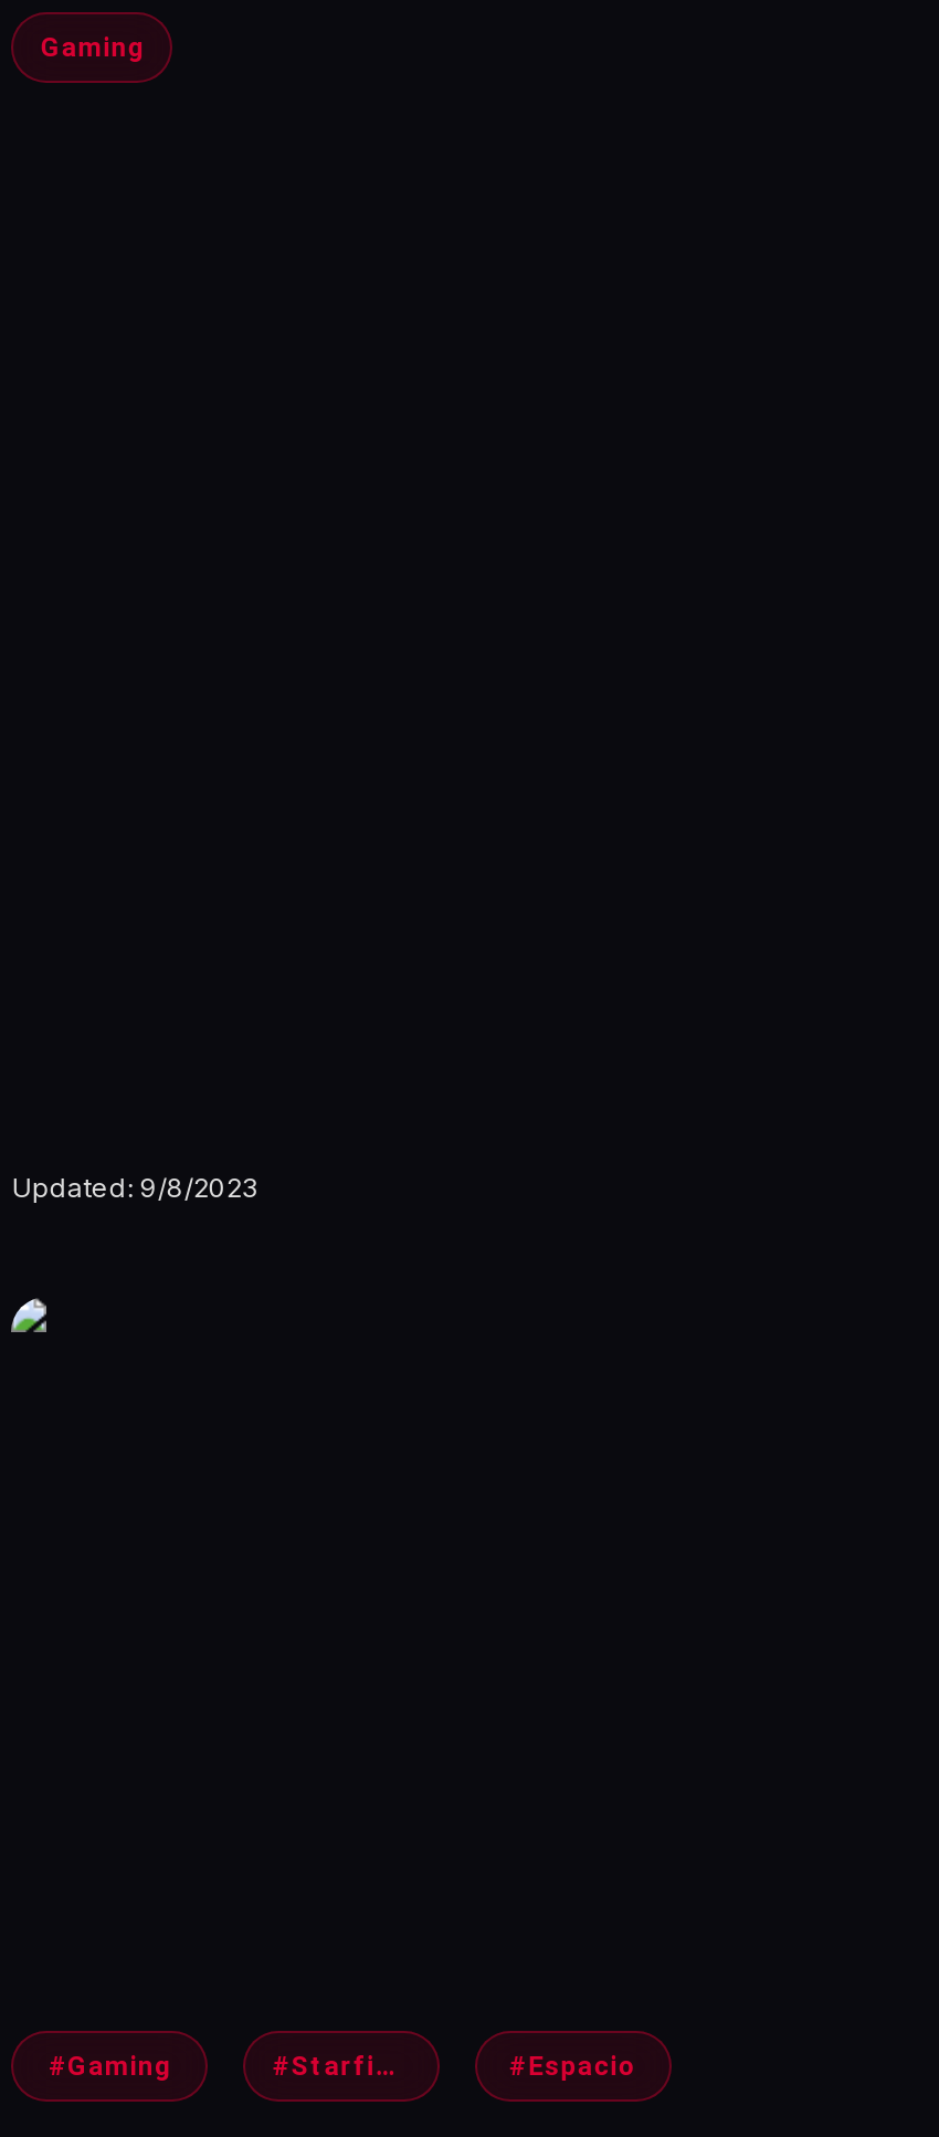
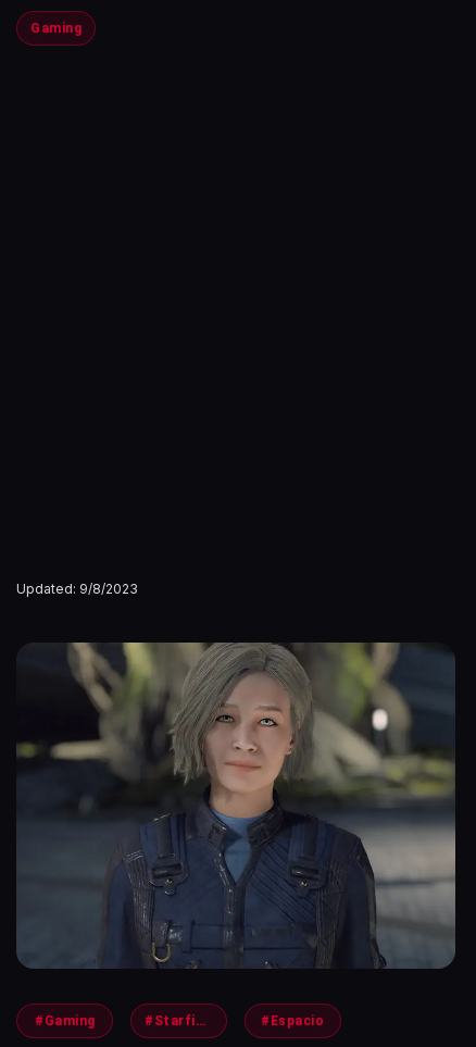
+ [image]
